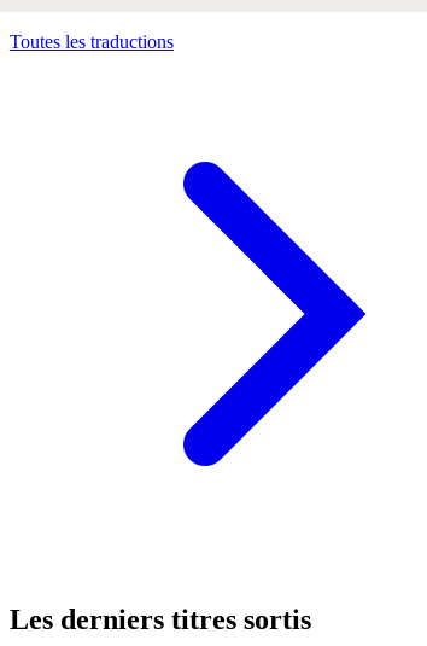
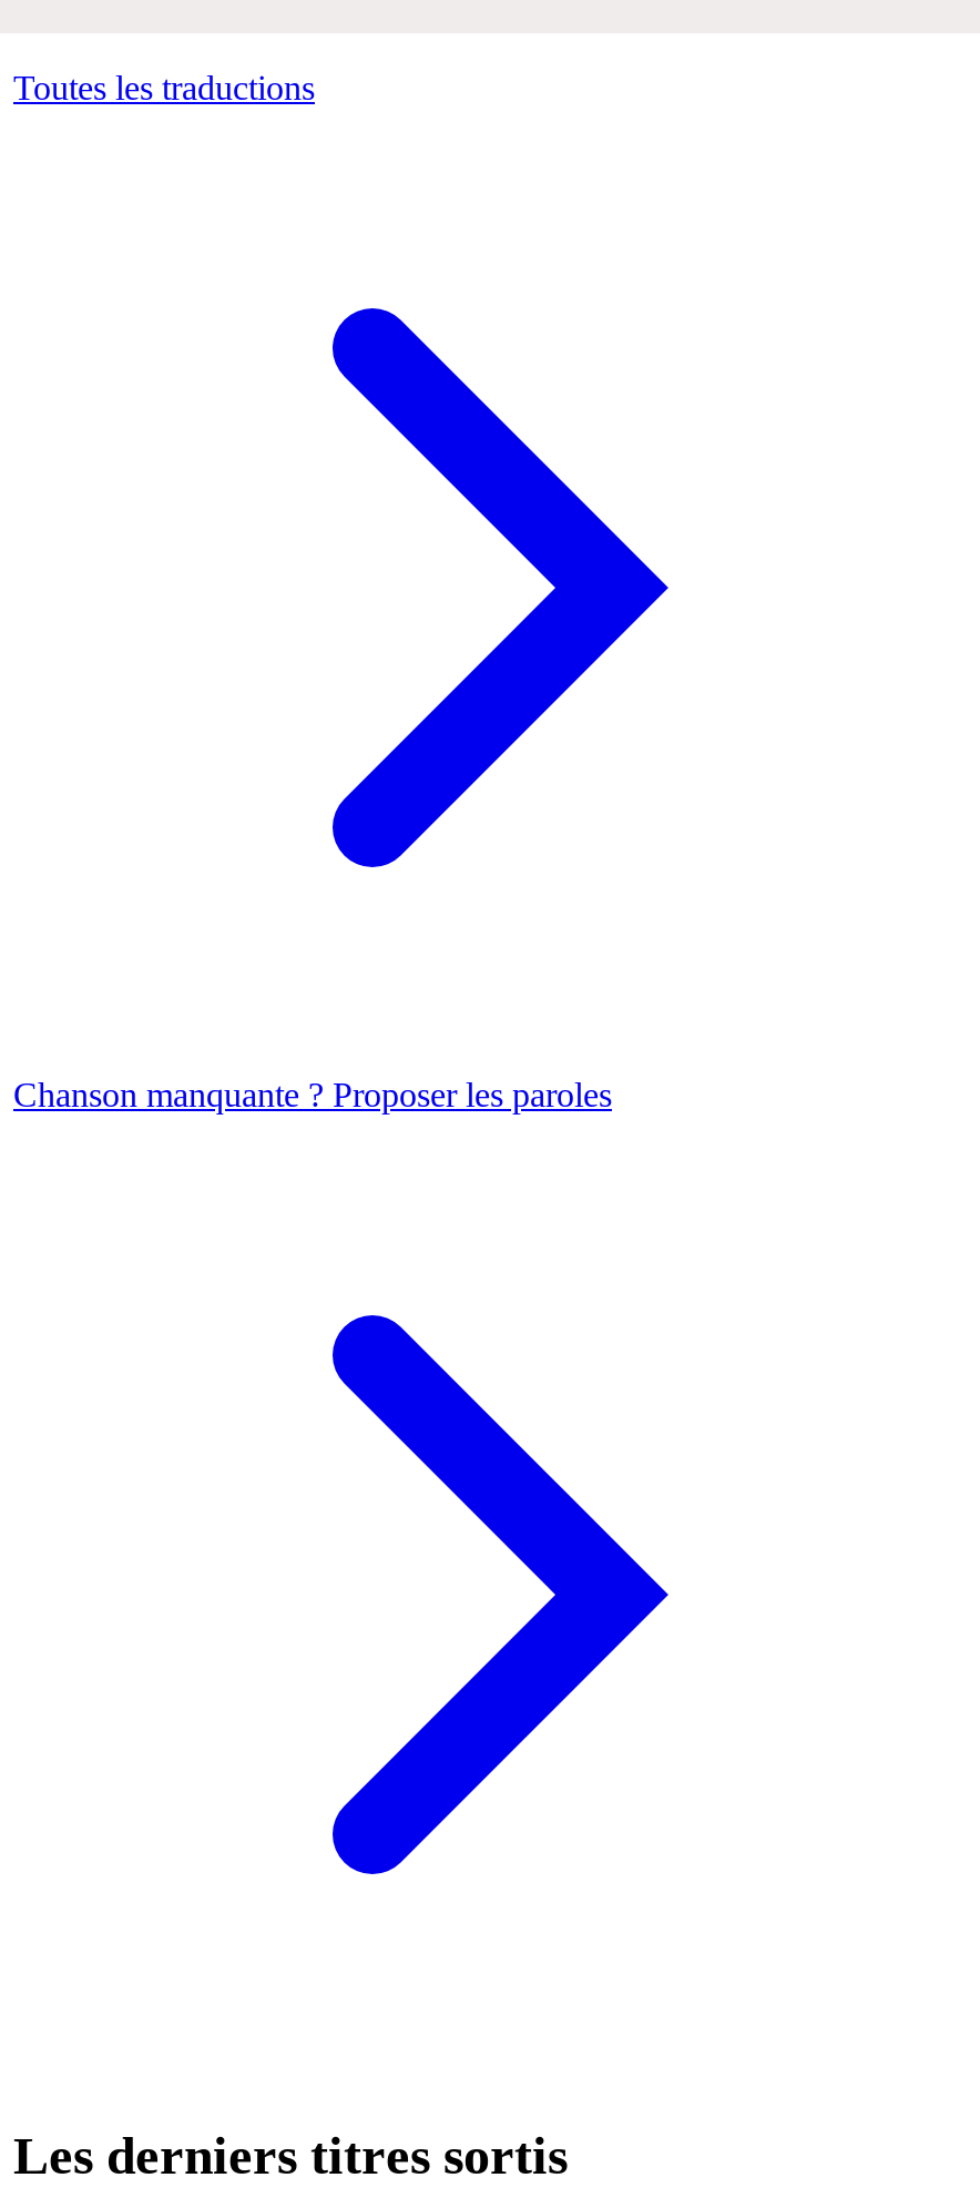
+ Chanson manquante ? Proposer les paroles
